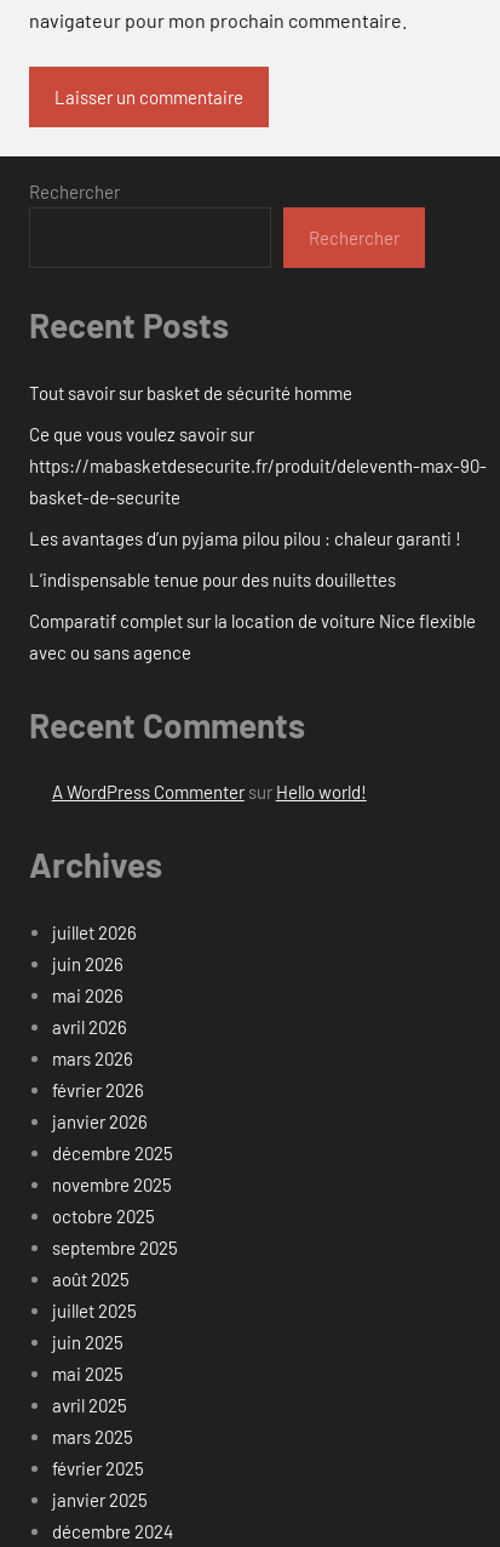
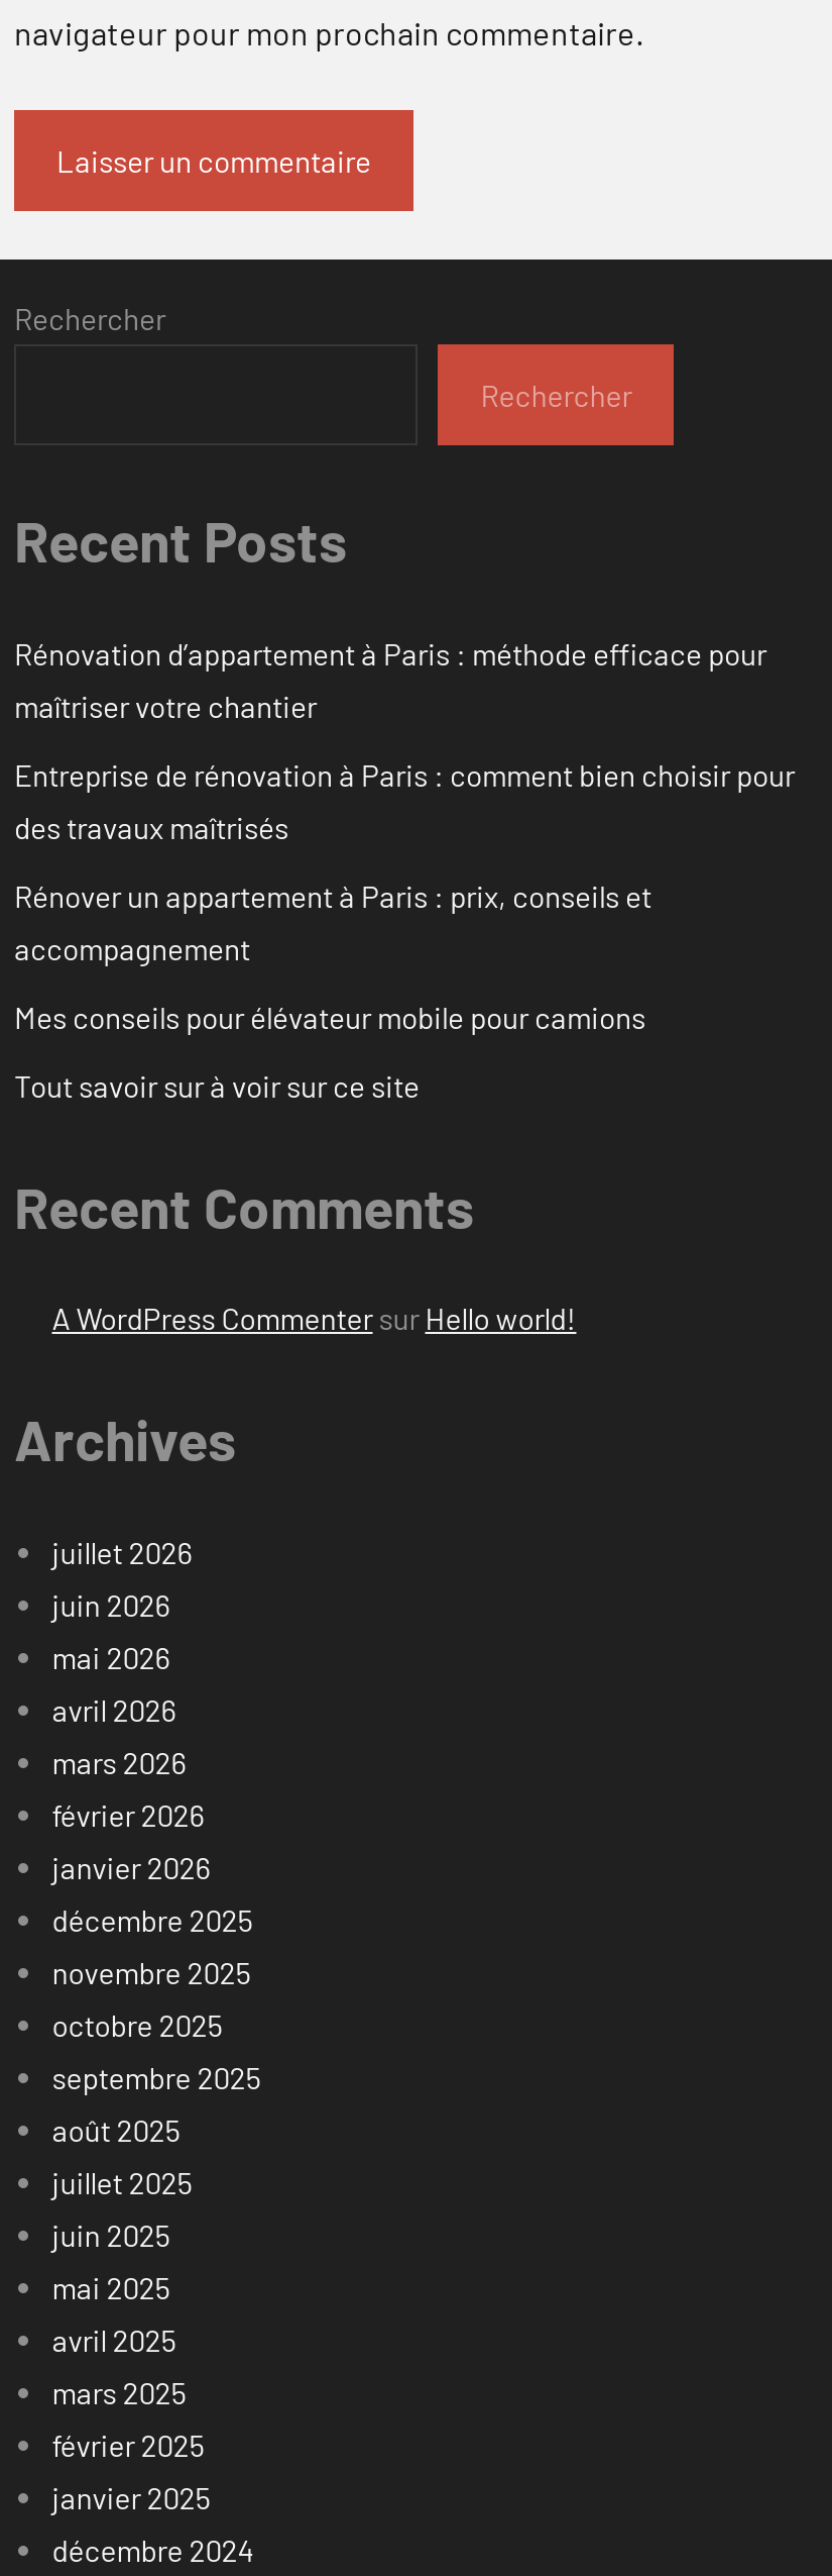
- Tout savoir sur basket de sécurité homme
+ Rénovation d’appartement à Paris : méthode efficace pour
+ maîtriser votre chantier

- Ce que vous voulez savoir sur
- https://mabasketdesecurite.fr/produit/deleventh-max-90-
- basket-de-securite
+ Entreprise de rénovation à Paris : comment bien choisir pour
+ des travaux maîtrisés

- Les avantages d’un pyjama pilou pilou : chaleur garanti !
+ Rénover un appartement à Paris : prix, conseils et
+ accompagnement

- L’indispensable tenue pour des nuits douillettes
+ Mes conseils pour élévateur mobile pour camions

- Comparatif complet sur la location de voiture Nice flexible
- avec ou sans agence
+ Tout savoir sur à voir sur ce site
